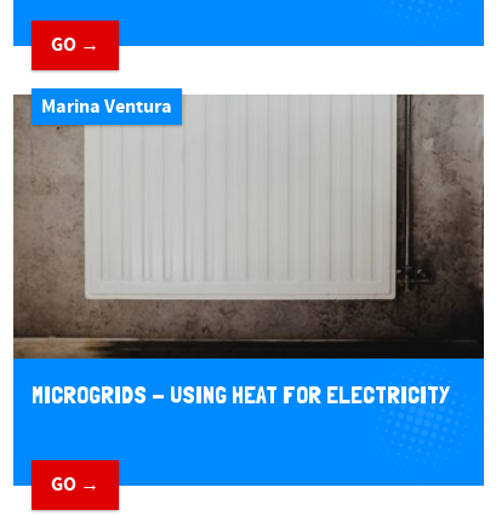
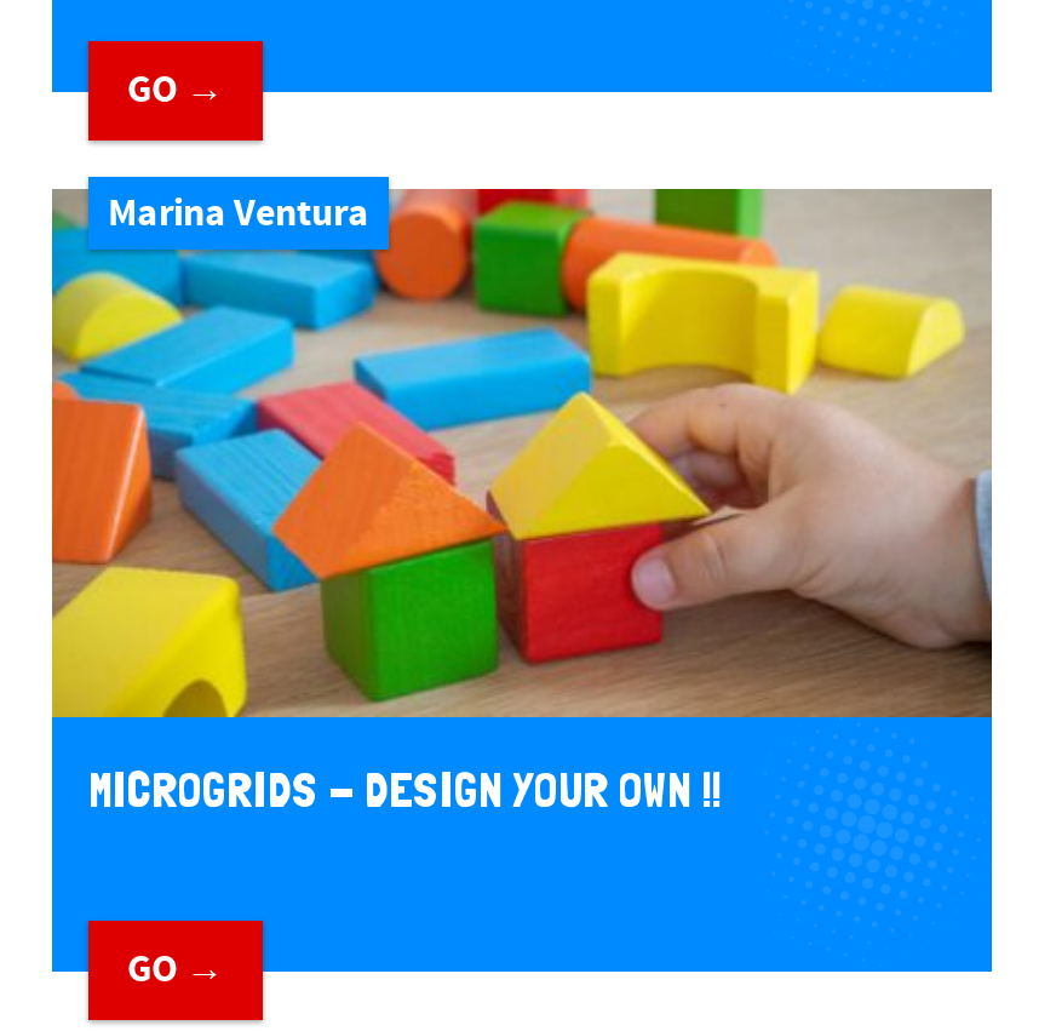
- [image]
- MICROGRIDS - USING HEAT FOR ELECTRICITY
+ [image]
+ MICROGRIDS - DESIGN YOUR OWN !!
